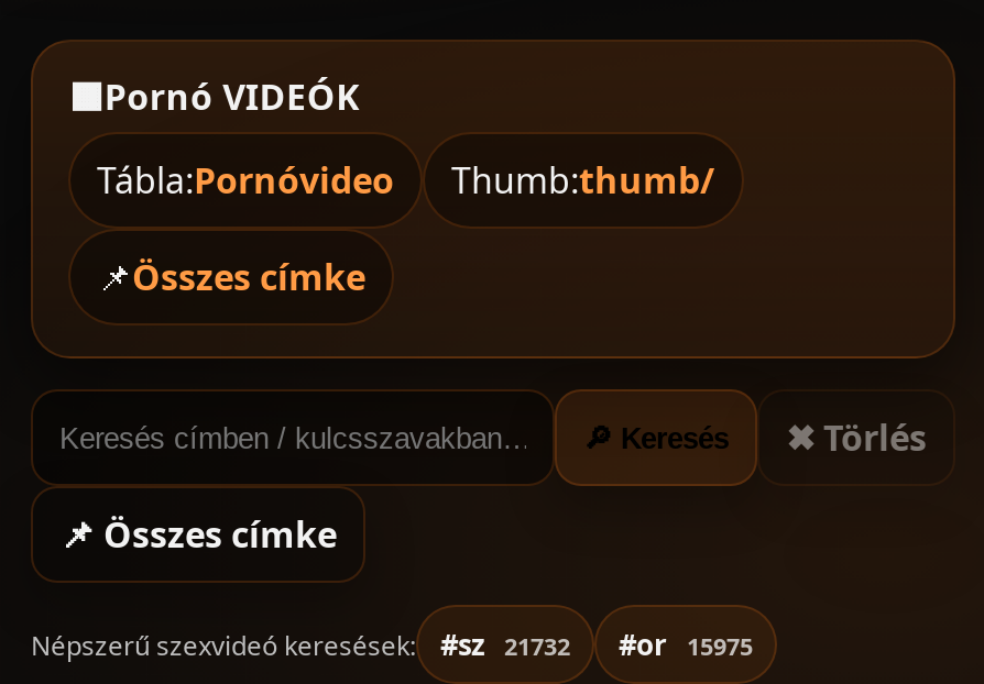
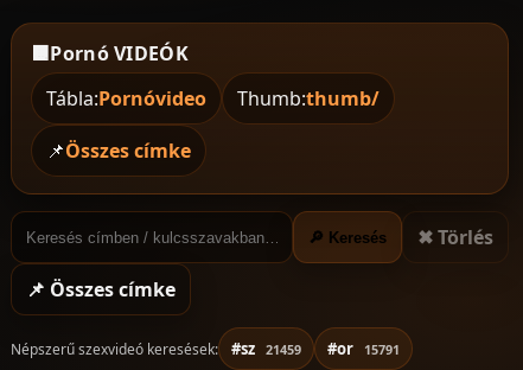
- #sz 21732
+ #sz 21459

- #or 15975
+ #or 15791
